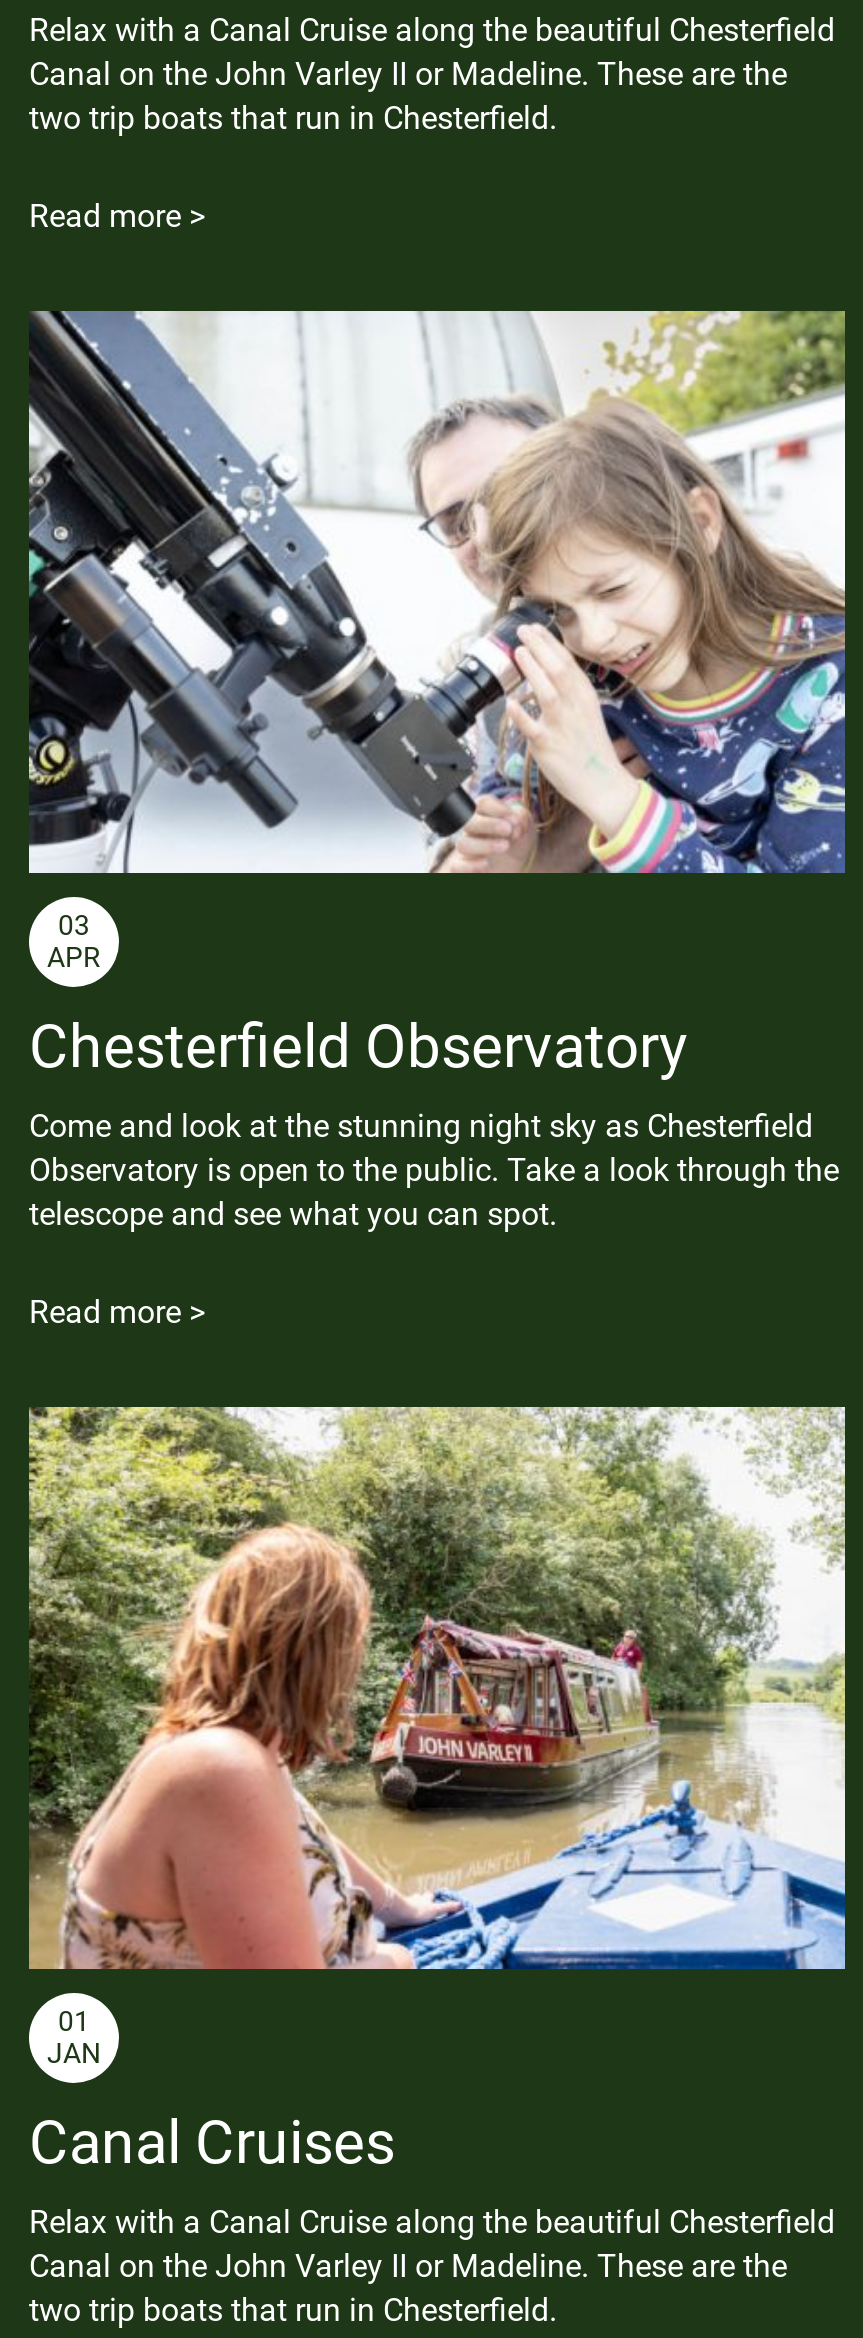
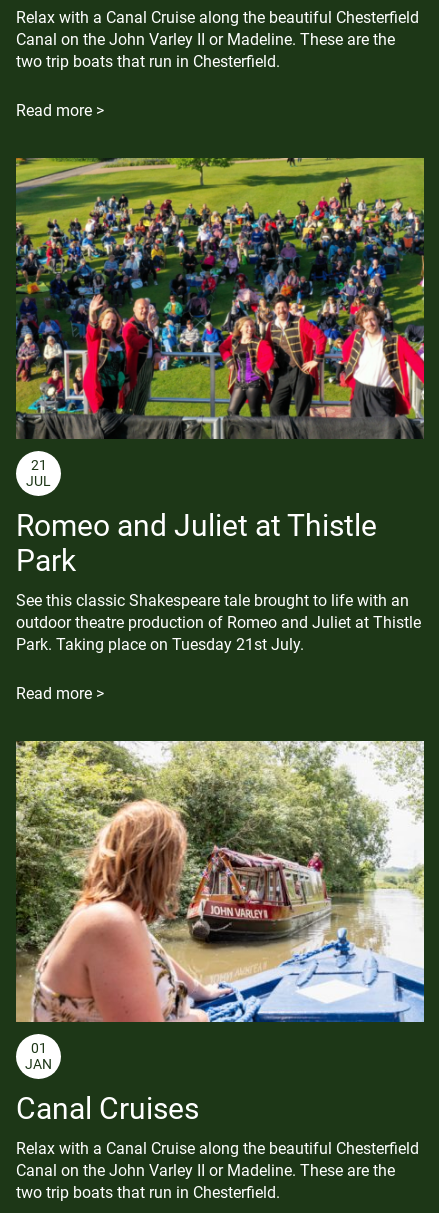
- [image]
- 03
+ [image]
+ 21

- APR
+ JUL

- Chesterfield Observatory
- Come and look at the stunning night sky as Chesterfield
- Observatory is open to the public. Take a look through the
- telescope and see what you can spot.
+ Romeo and Juliet at Thistle
+ Park
+ See this classic Shakespeare tale brought to life with an
+ outdoor theatre production of Romeo and Juliet at Thistle
+ Park. Taking place on Tuesday 21st July.
